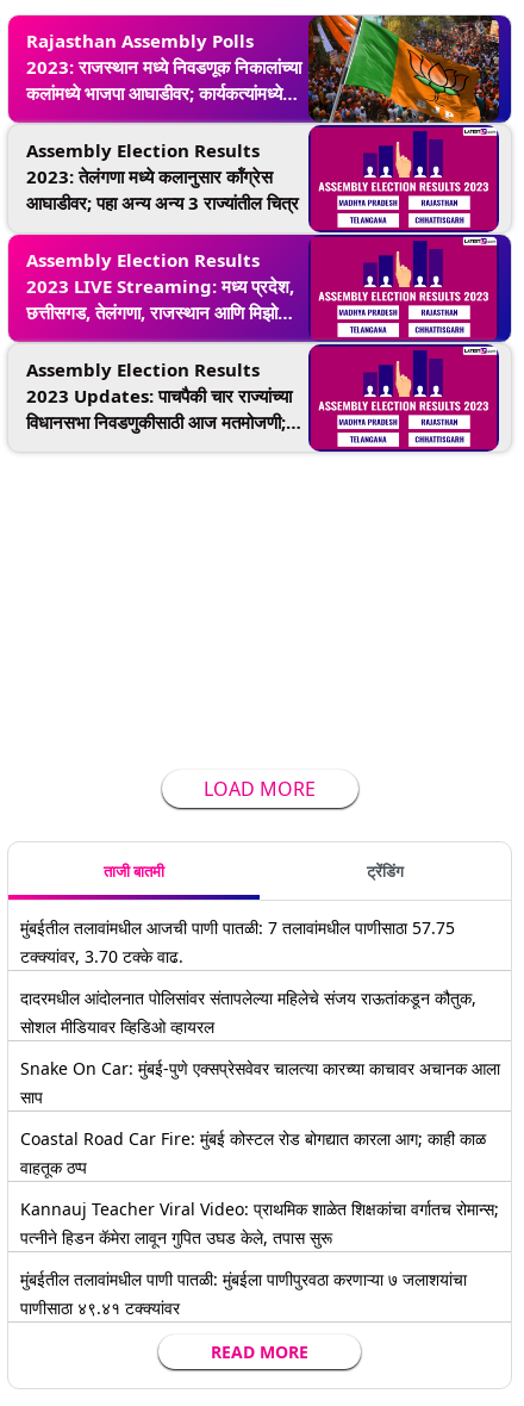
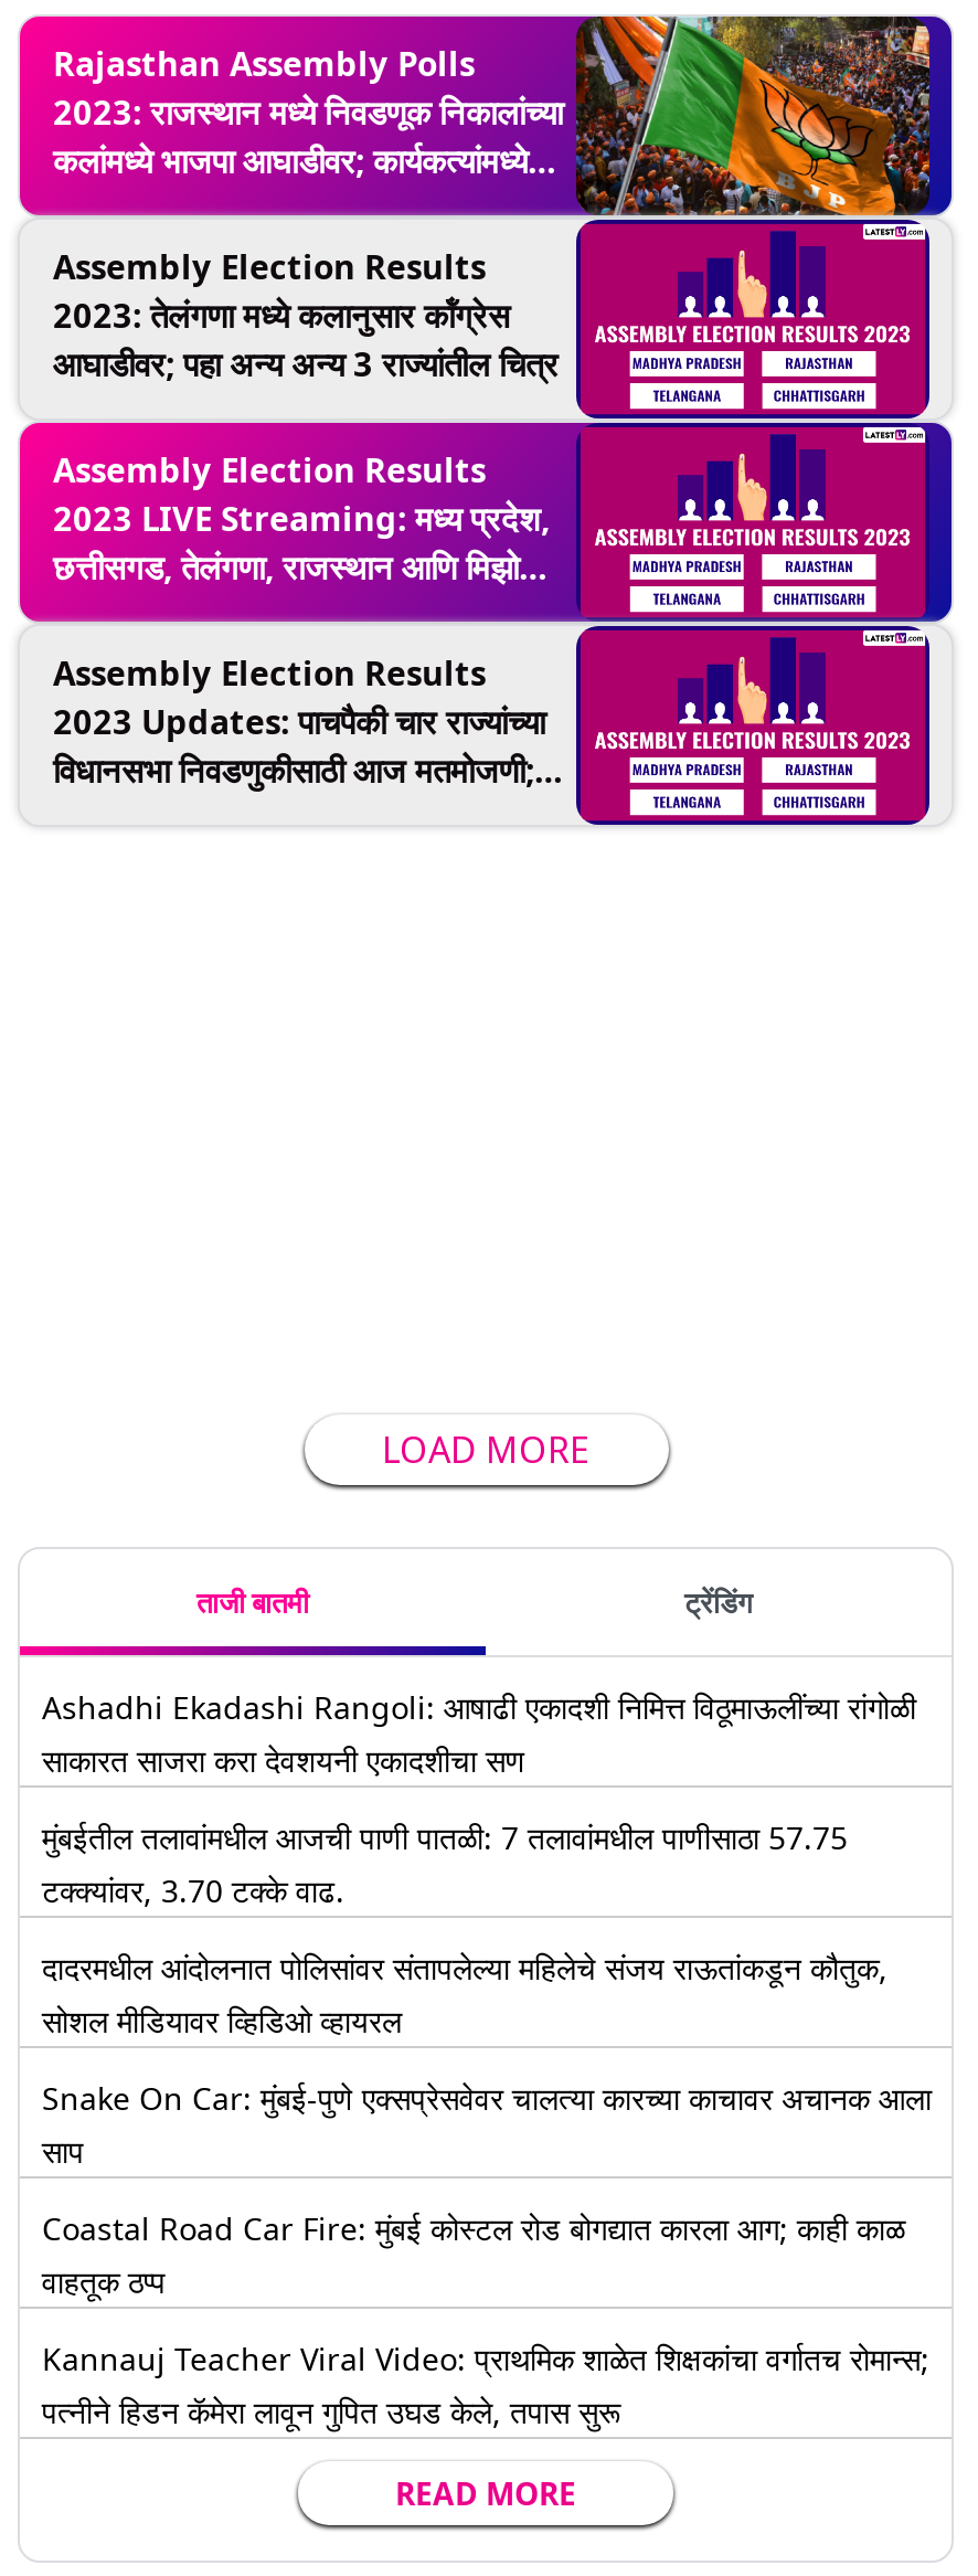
+ Ashadhi Ekadashi Rangoli: आषाढी एकादशी निमित्त विठूमाऊलींच्या रांगोळी
+ साकारत साजरा करा देवशयनी एकादशीचा सण

moved down: मुंबईतील तलावांमधील आजची पाणी पातळी: 7 तलावांमधील पाणीसाठा 57.75 | टक्क्यांवर, 3.70 टक्के वाढ. | दादरमधील आंदोलनात पोलिसांवर संतापलेल्या महिलेचे संजय राऊतांकडून कौतुक, | ... | Kannauj Teacher Viral Video: प्राथमिक शाळेत शिक्षकांचा वर्गातच रोमान्स; | पत्नीने हिडन कॅमेरा लावून गुपित उघड केले, तपास सुरू

- मुंबईतील तलावांमधील पाणी पातळी: मुंबईला पाणीपुरवठा करणाऱ्या ७ जलाशयांचा
- पाणीसाठा ४९.४१ टक्क्यांवर
